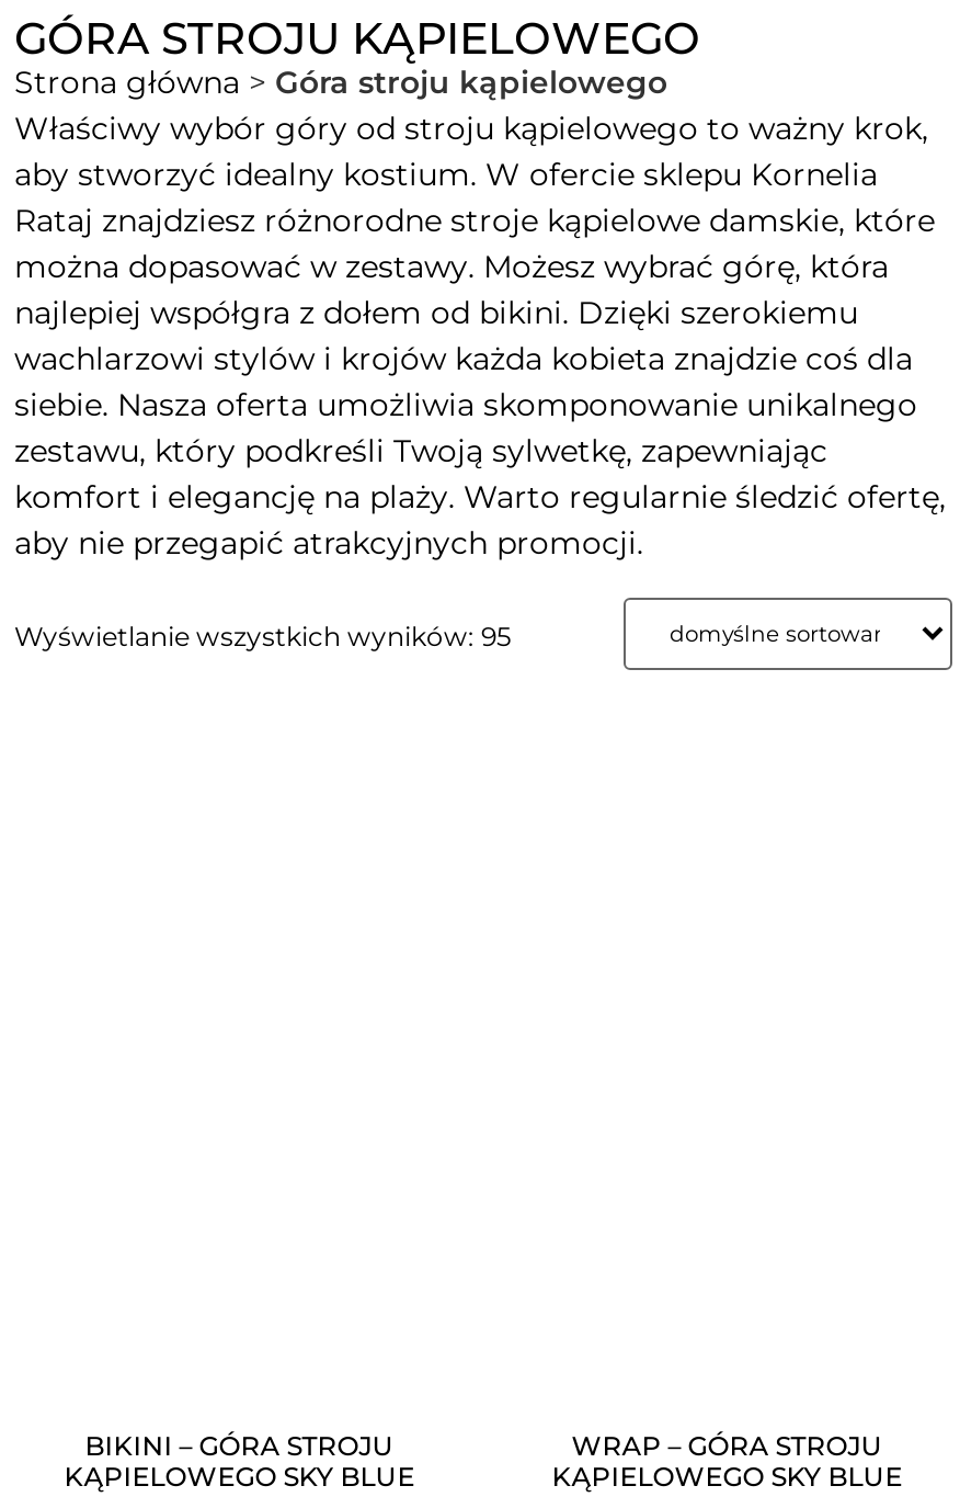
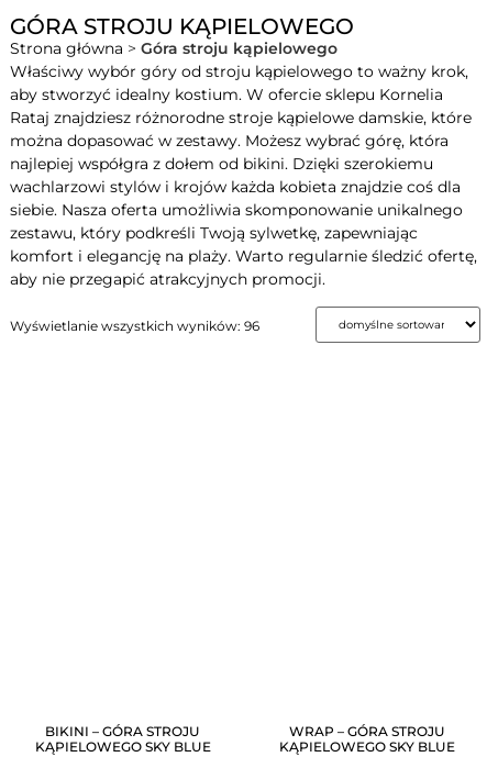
- Wyświetlanie wszystkich wyników: 95
+ Wyświetlanie wszystkich wyników: 96
